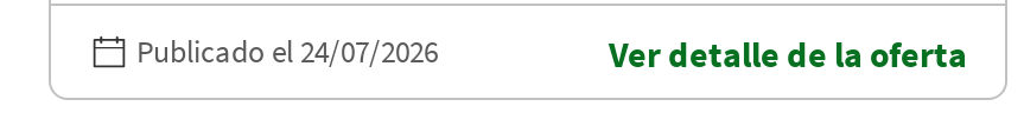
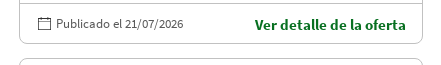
- Publicado el 24/07/2026
+ Publicado el 21/07/2026
